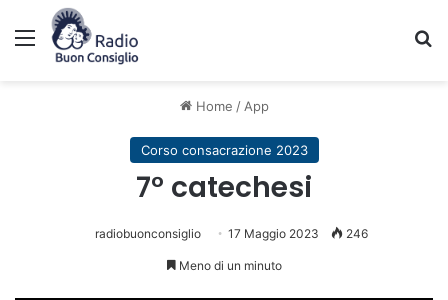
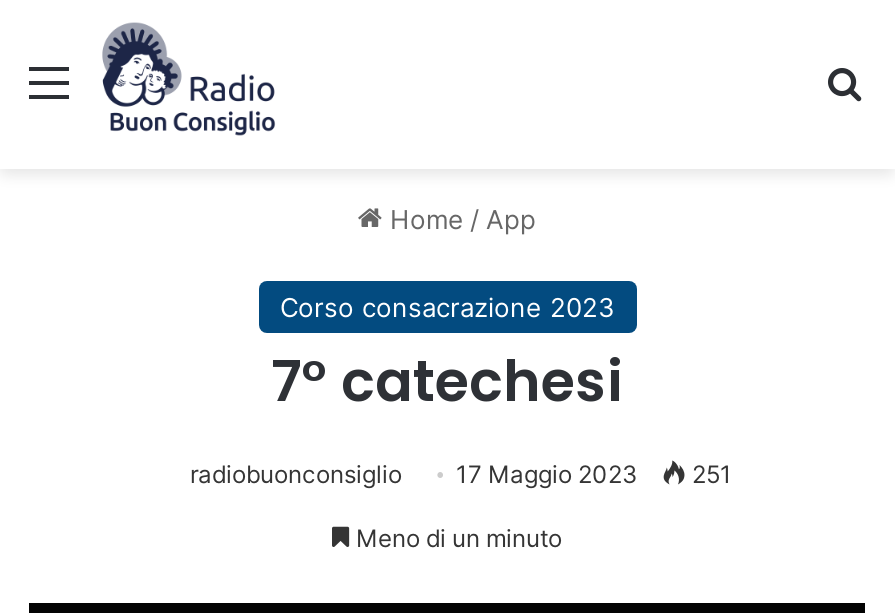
- radiobuonconsiglio 17 Maggio 2023 246
+ radiobuonconsiglio 17 Maggio 2023 251
